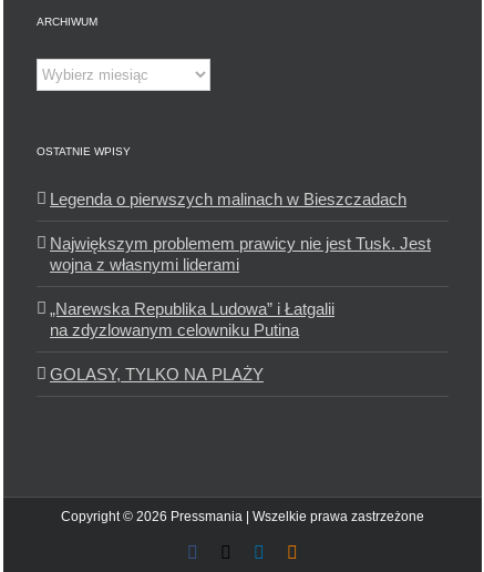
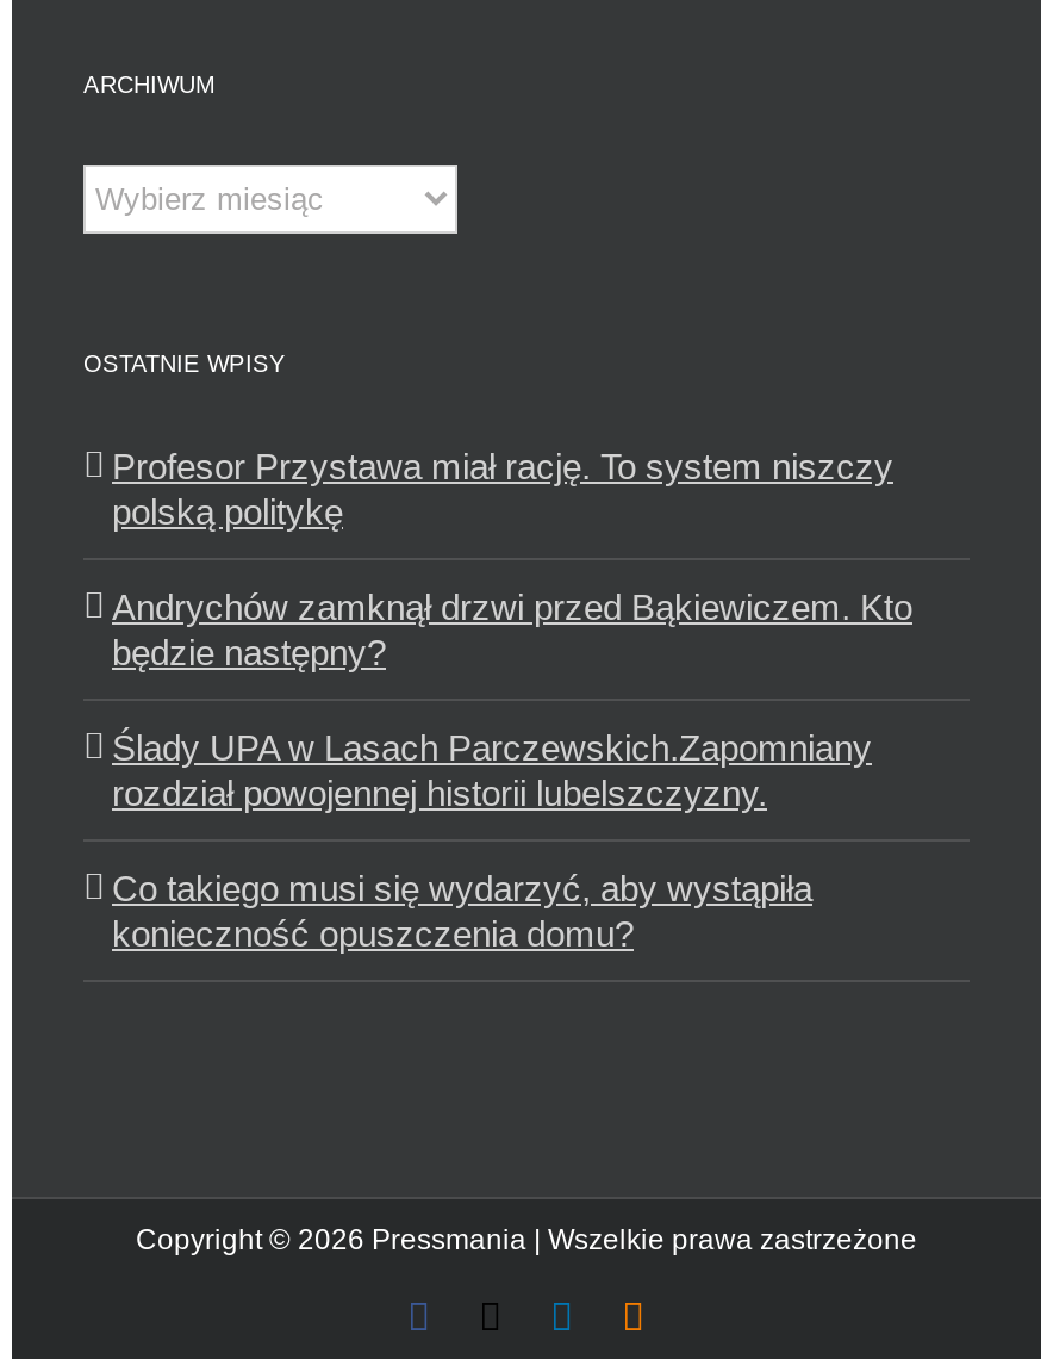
- Legenda o pierwszych malinach w Bieszczadach
+ Profesor Przystawa miał rację. To system niszczy
+ polską politykę

- Największym problemem prawicy nie jest Tusk. Jest
- wojna z własnymi liderami
+ Andrychów zamknął drzwi przed Bąkiewiczem. Kto
+ będzie następny?

- „Narewska Republika Ludowa” i Łatgalii
- na zdyzlowanym celowniku Putina
+ Ślady UPA w Lasach Parczewskich.Zapomniany
+ rozdział powojennej historii lubelszczyzny.

- GOLASY, TYLKO NA PLAŻY
+ Co takiego musi się wydarzyć, aby wystąpiła
+ konieczność opuszczenia domu?
